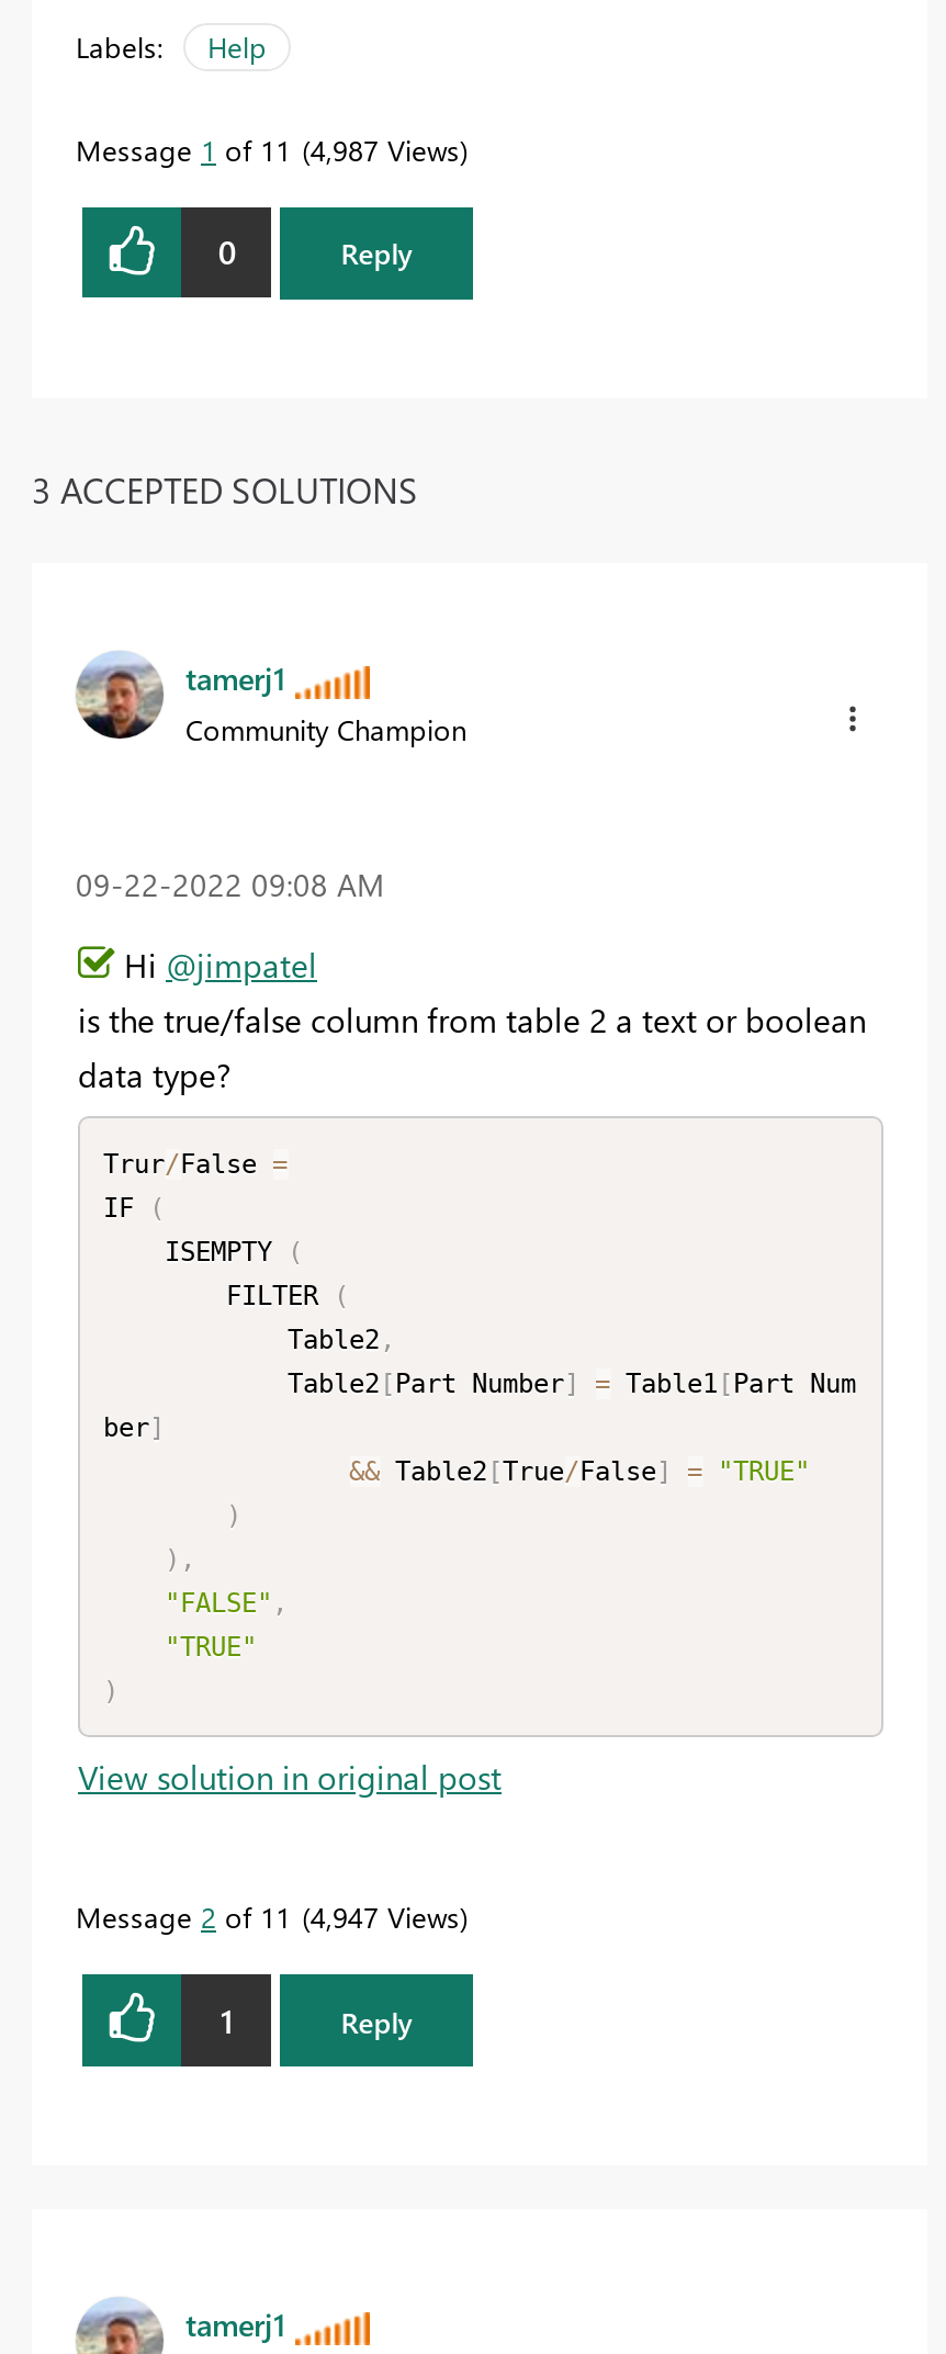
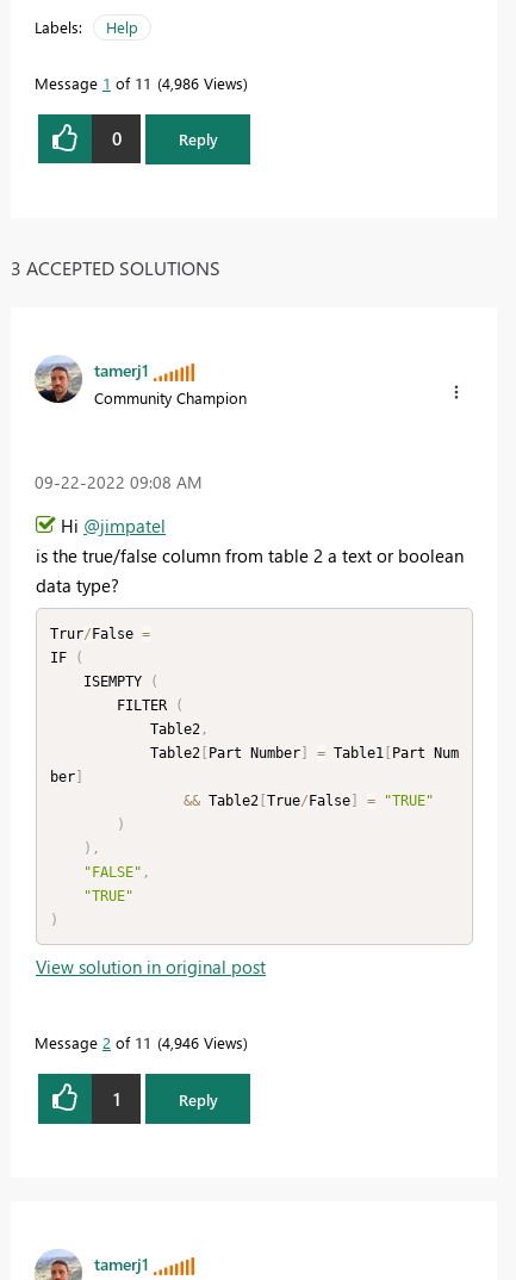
- Message 1 of 11 4,987 Views
+ Message 1 of 11 4,986 Views

- Message 2 of 11 4,947 Views
+ Message 2 of 11 4,946 Views
